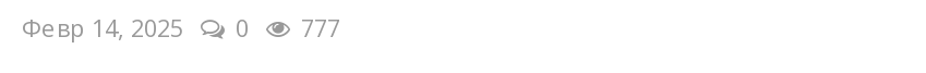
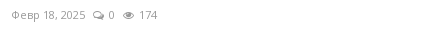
- Февр 14, 2025
+ Февр 18, 2025

- 777
+ 174
